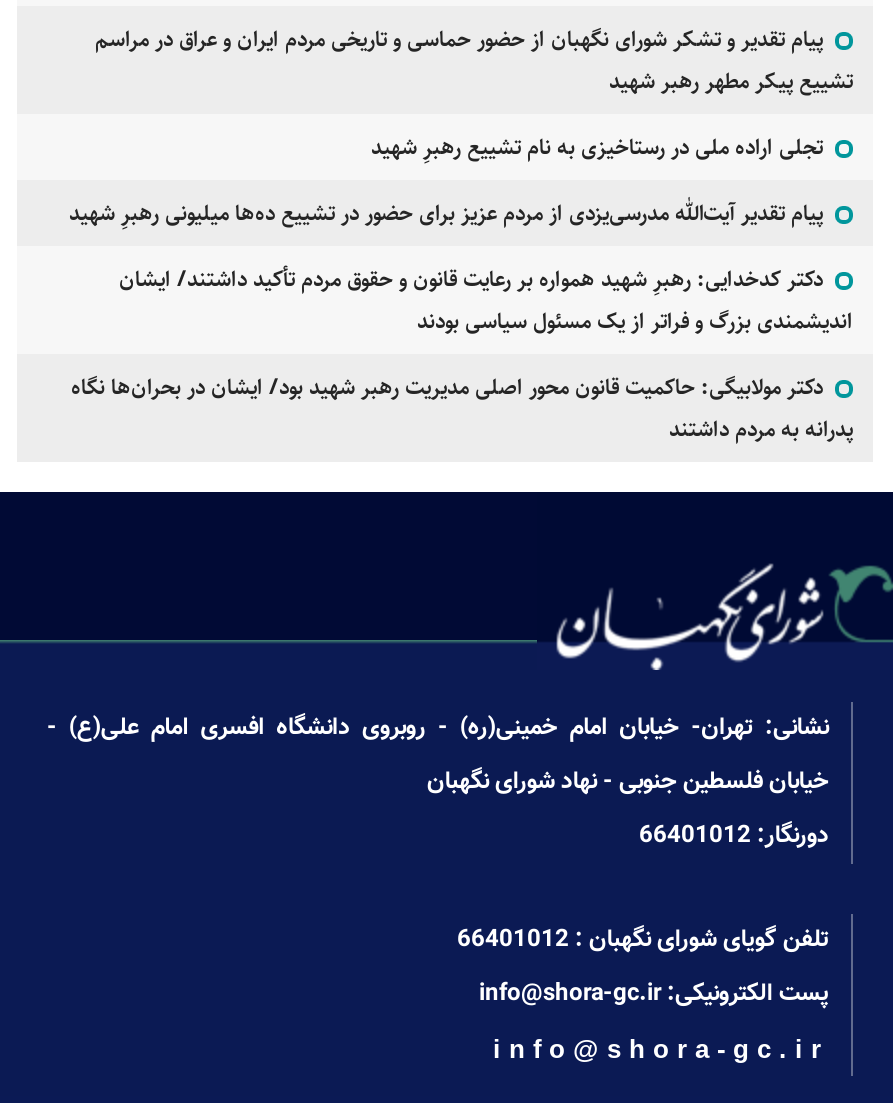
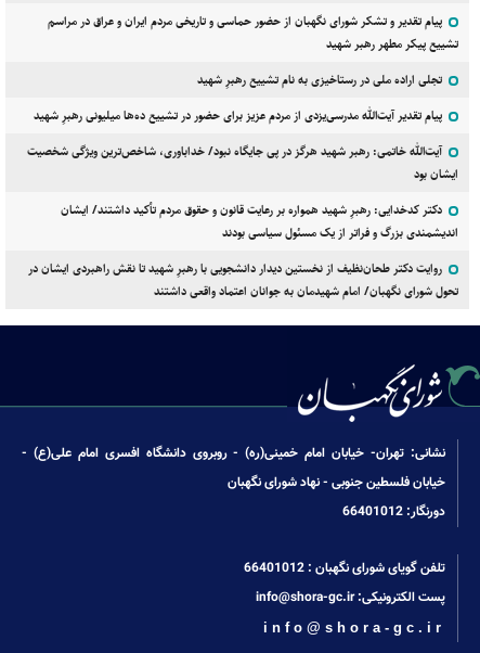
+ آیت‌الله خاتمی: رهبر شهید هرگز در پی جایگاه نبود/ خداباوری، شاخص‌ترین ویژگی شخصیت
+ ایشان بود

- دکتر مولابیگی: حاکمیت قانون محور اصلی مدیریت رهبر شهید بود/ ایشان در بحران‌ها نگاه
- پدرانه به مردم داشتند
+ روایت دکتر طحان‌نظیف از نخستین دیدار دانشجویی با رهبرِ شهید تا نقش راهبردی ایشان در
+ تحول شورای نگهبان/ امام شهیدمان به جوانان اعتماد واقعی داشتند
